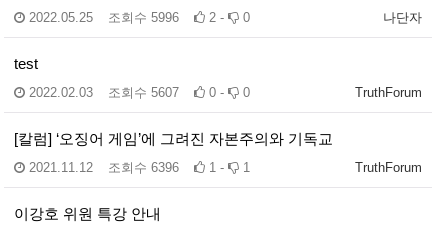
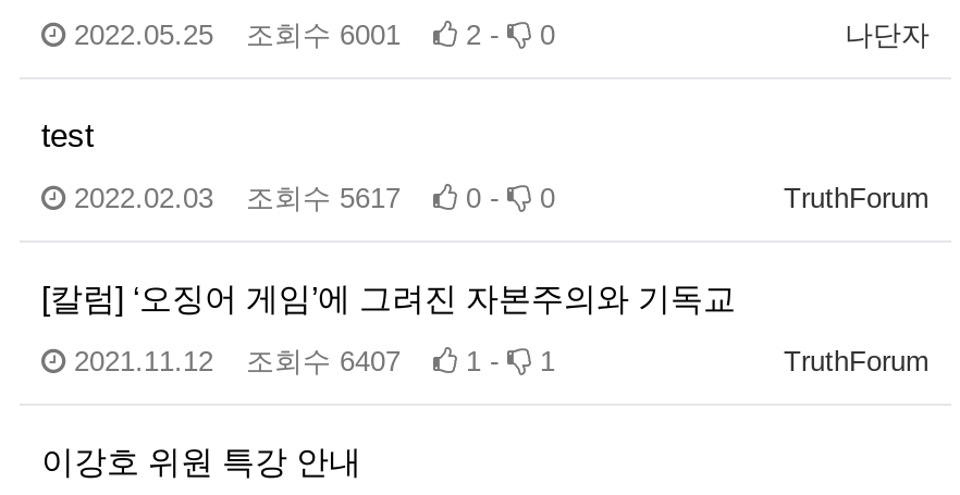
- 조회수 5996
+ 조회수 6001

- 조회수 5607
+ 조회수 5617

- 조회수 6396
+ 조회수 6407
